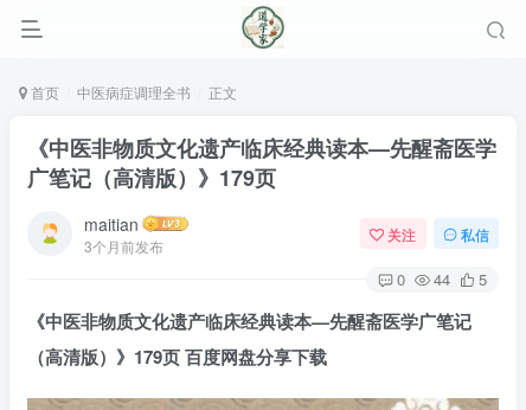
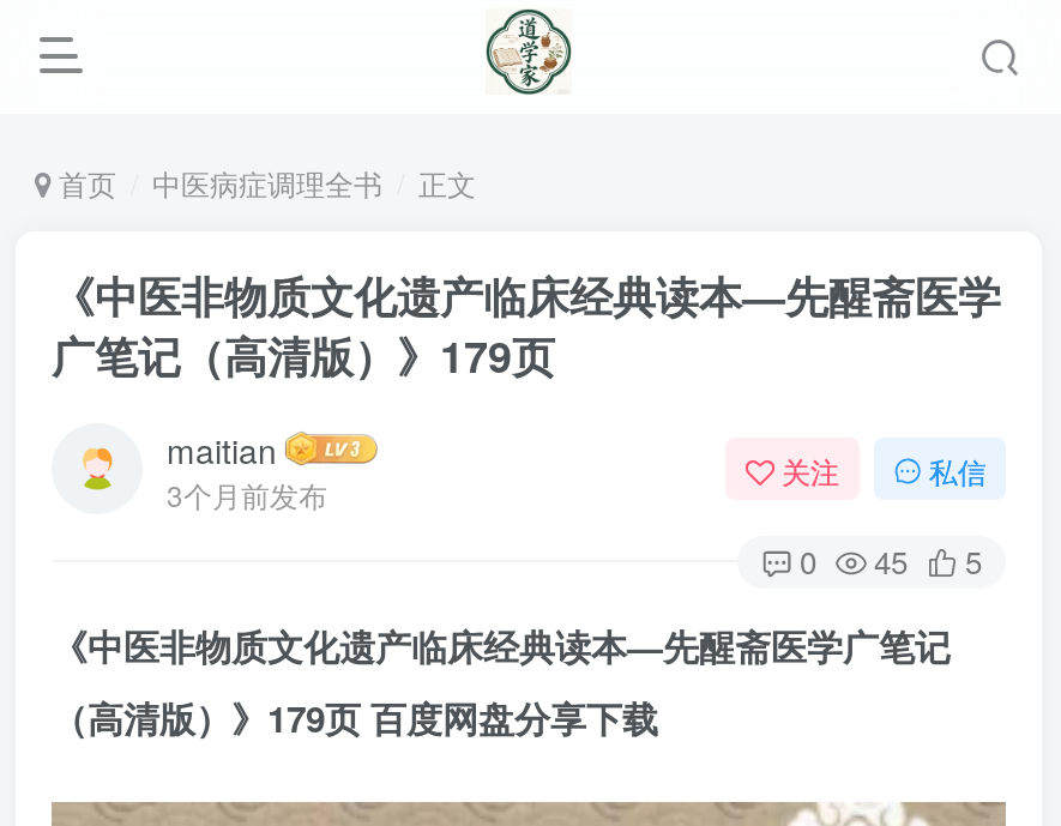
- 0 44 5
+ 0 45 5
